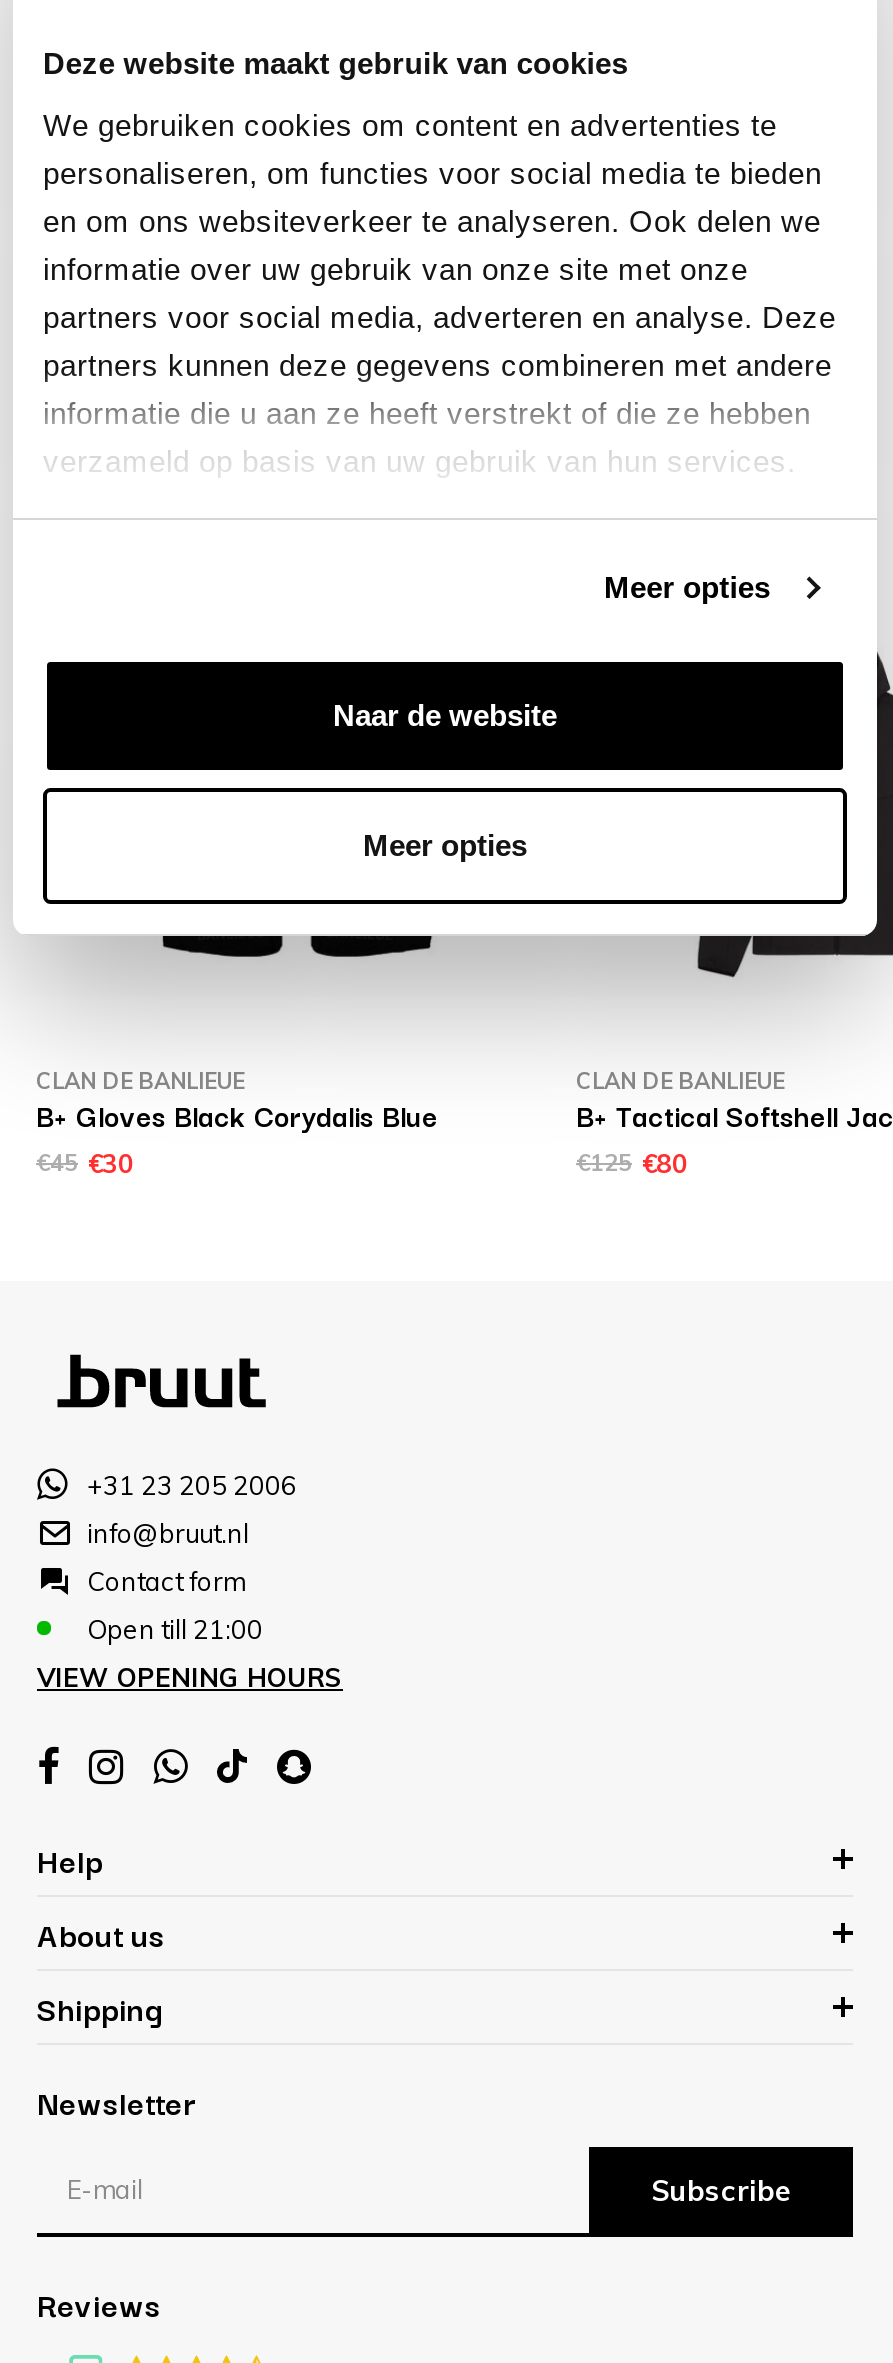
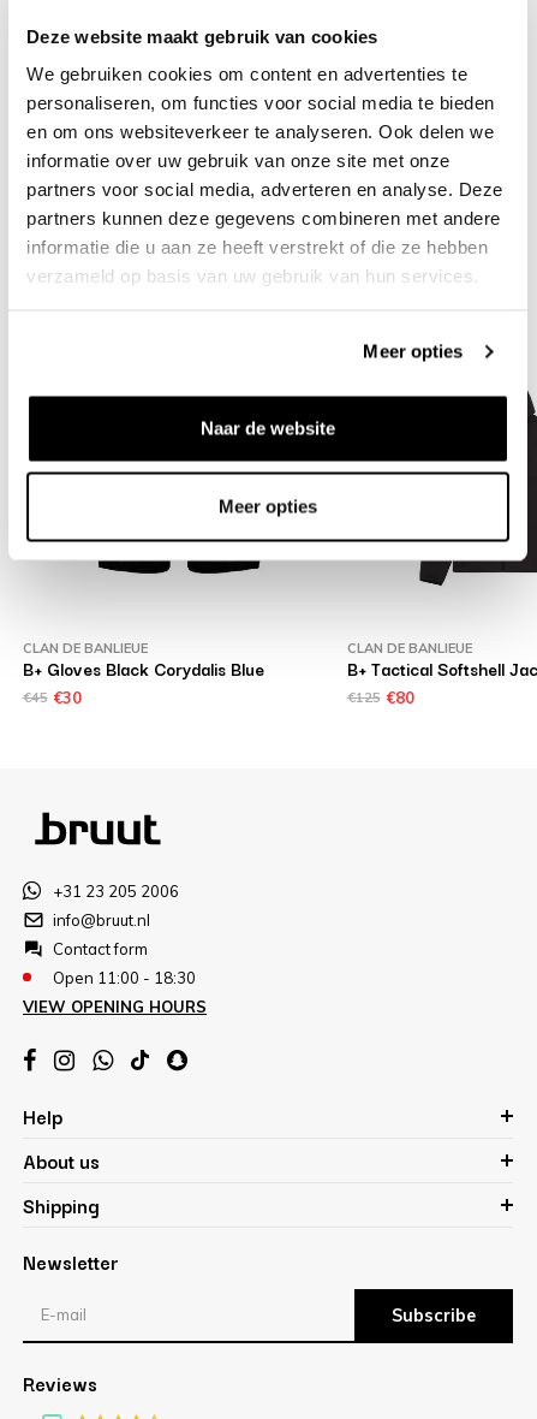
- Open till 21:00
+ Open 11:00 - 18:30
